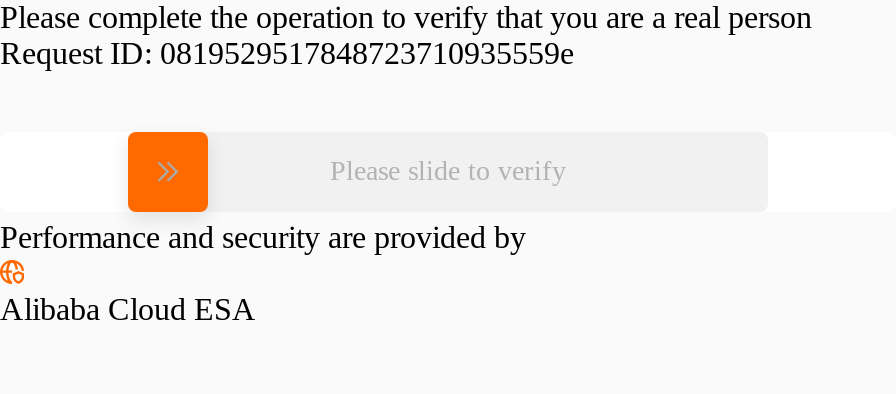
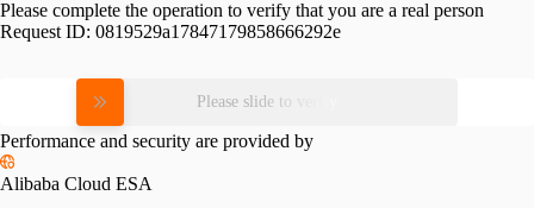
- Request ID: 0819529517848723710935559e
+ Request ID: 0819529a17847179858666292e
